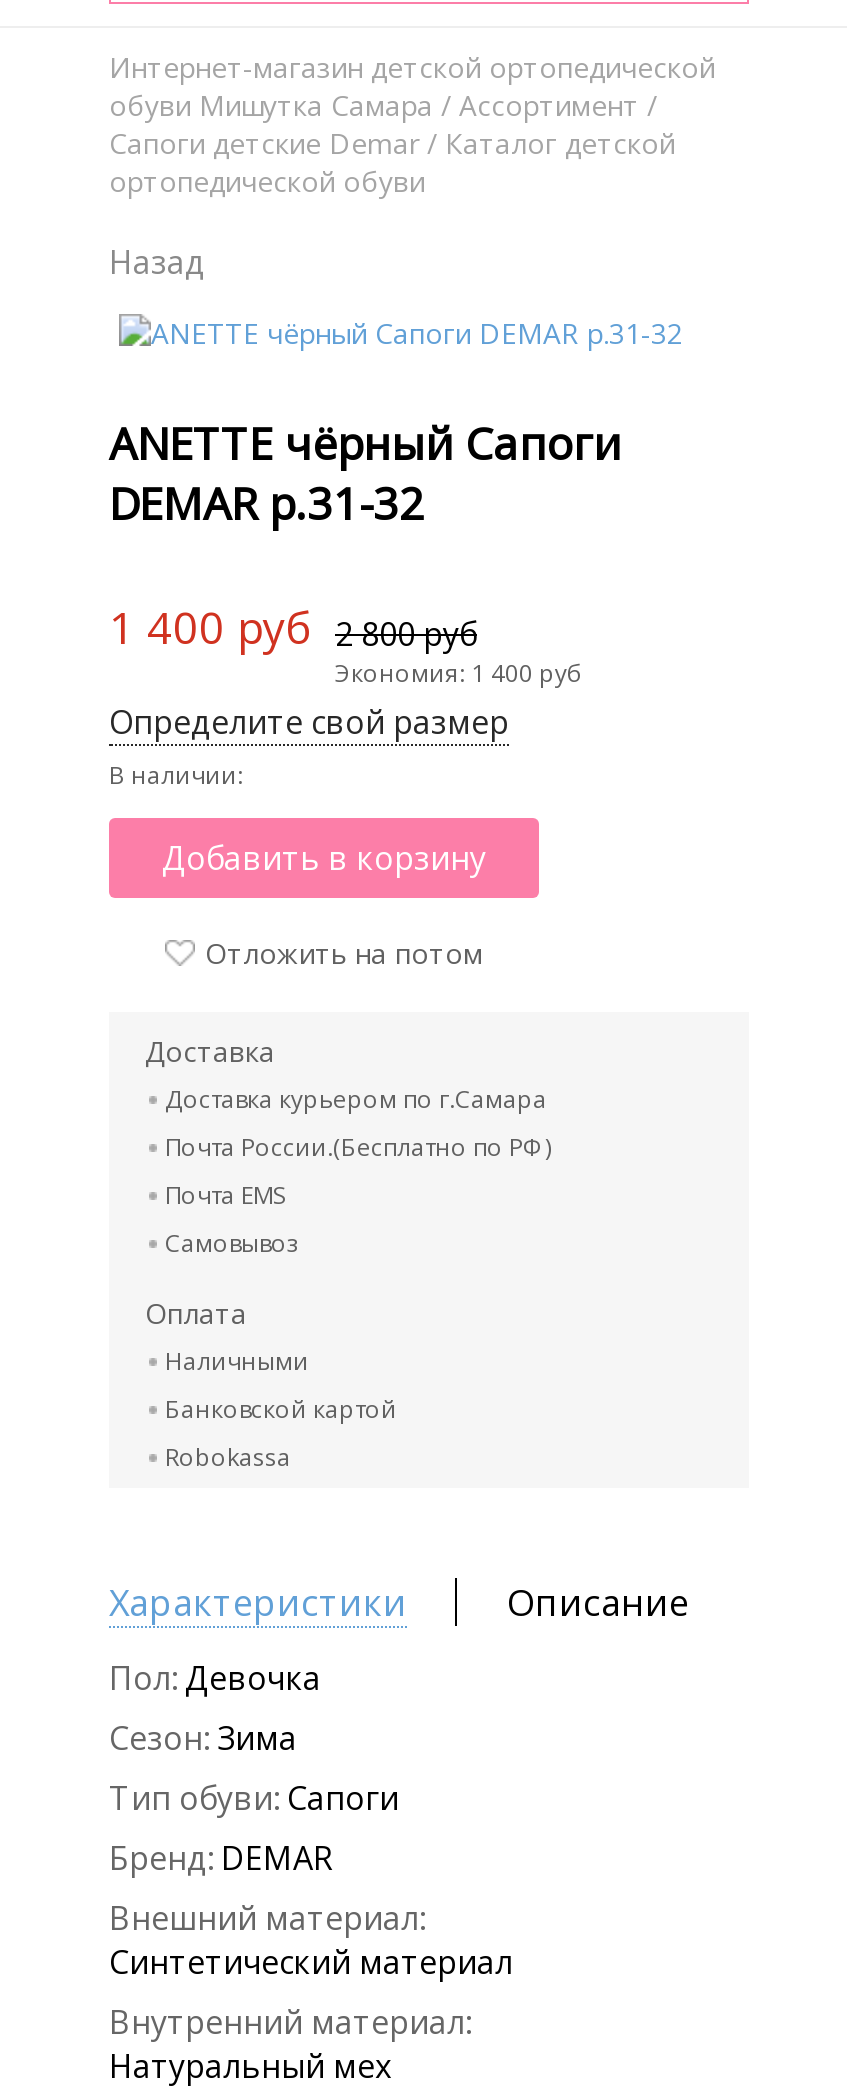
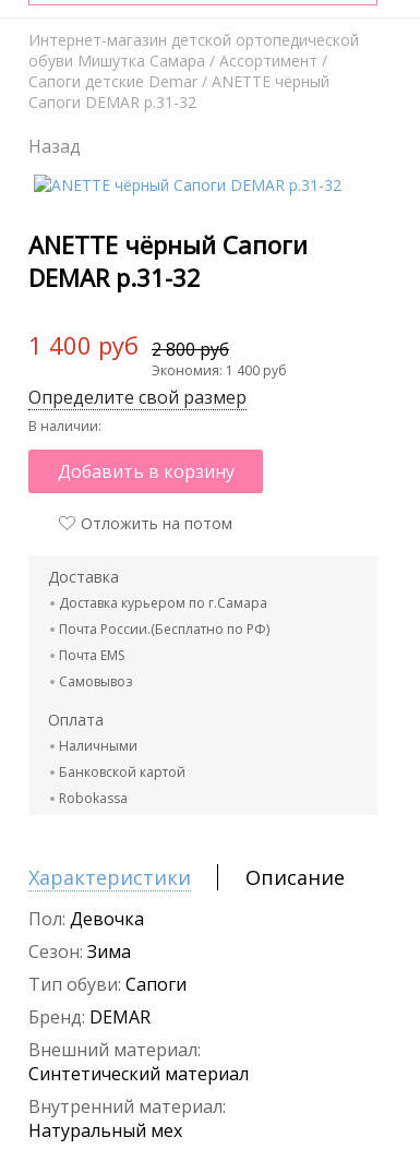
- Сапоги детские Demar / Каталог детской
- ортопедической обуви
+ Сапоги детские Demar / ANETTE чёрный
+ Сапоги DEMAR р.31-32
